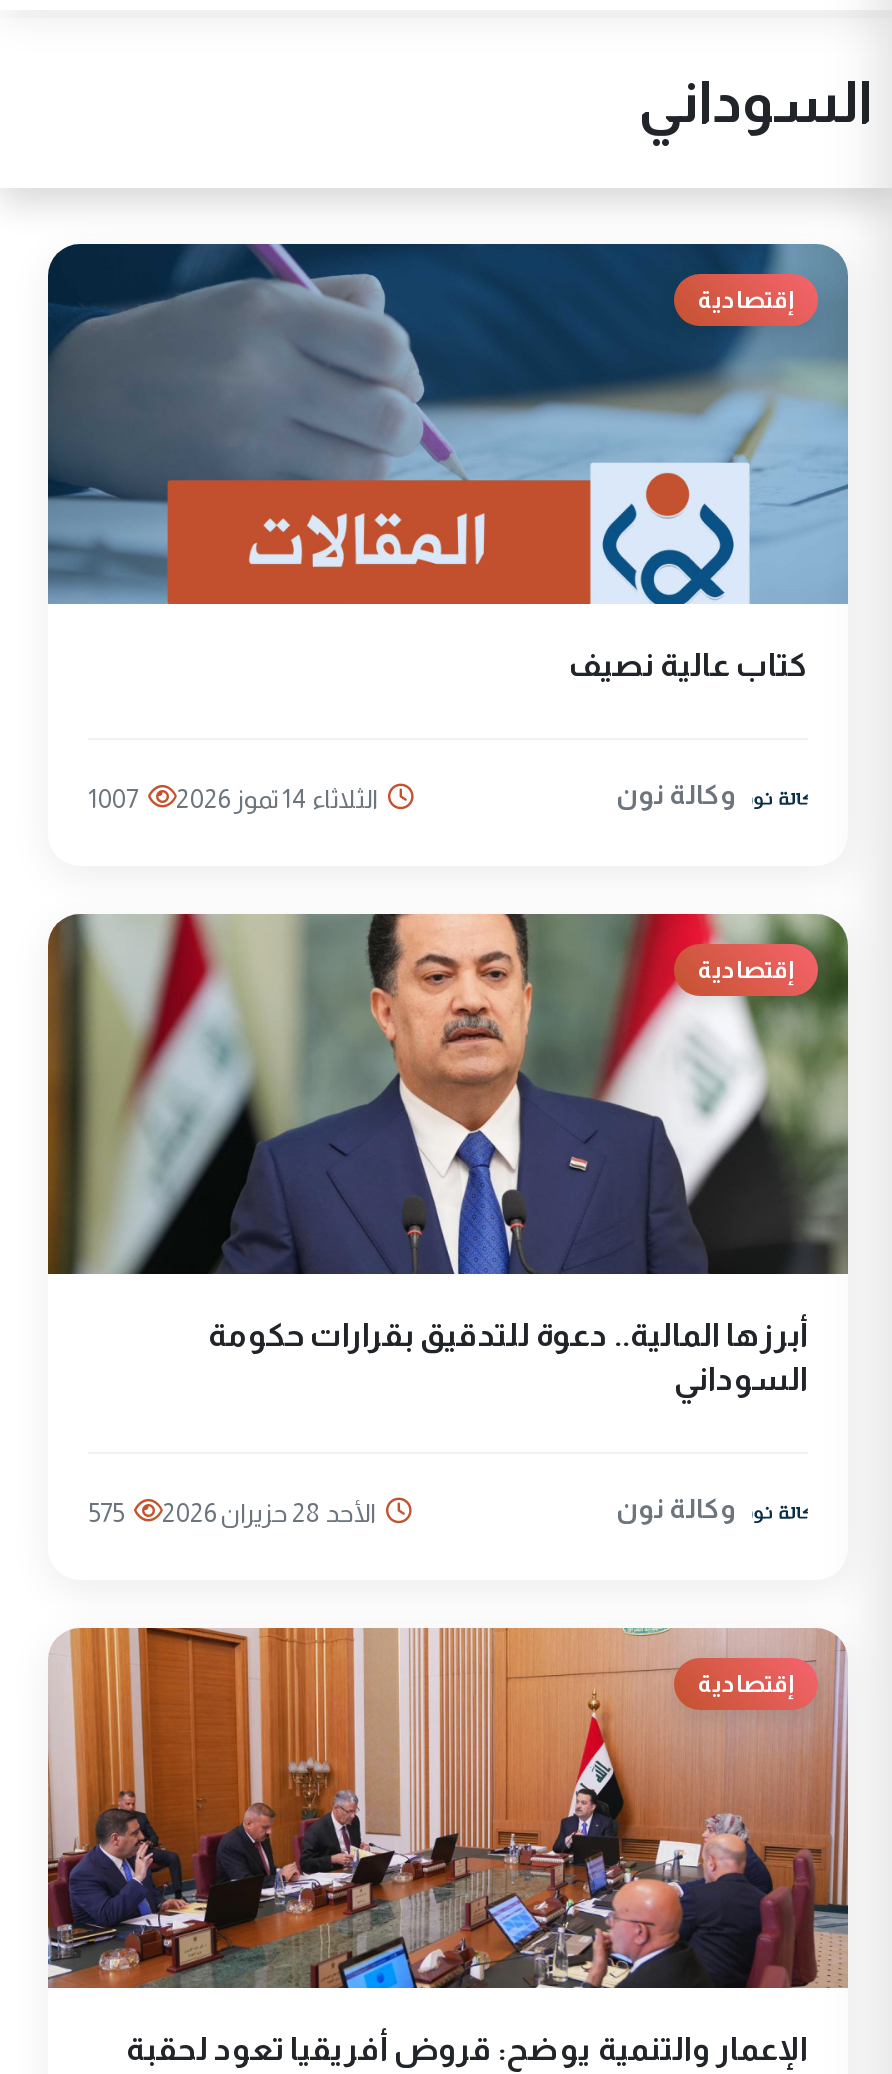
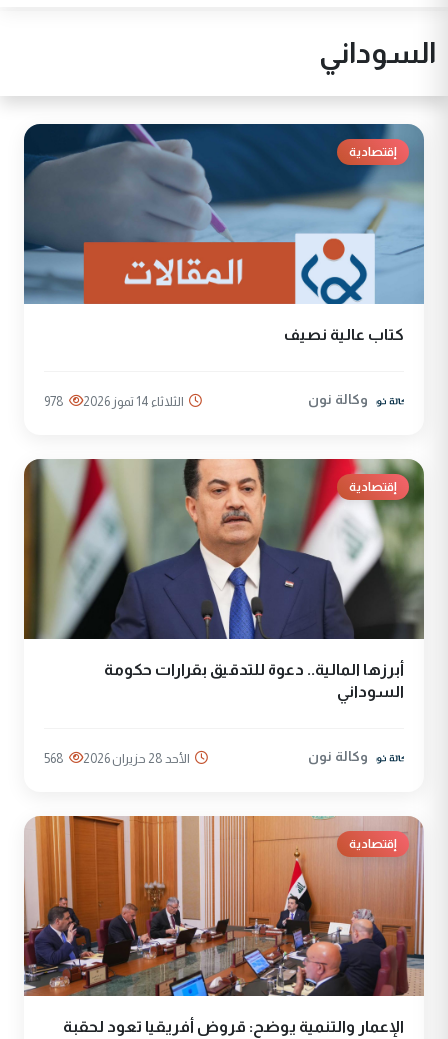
- 1007
+ 978

- 575
+ 568
